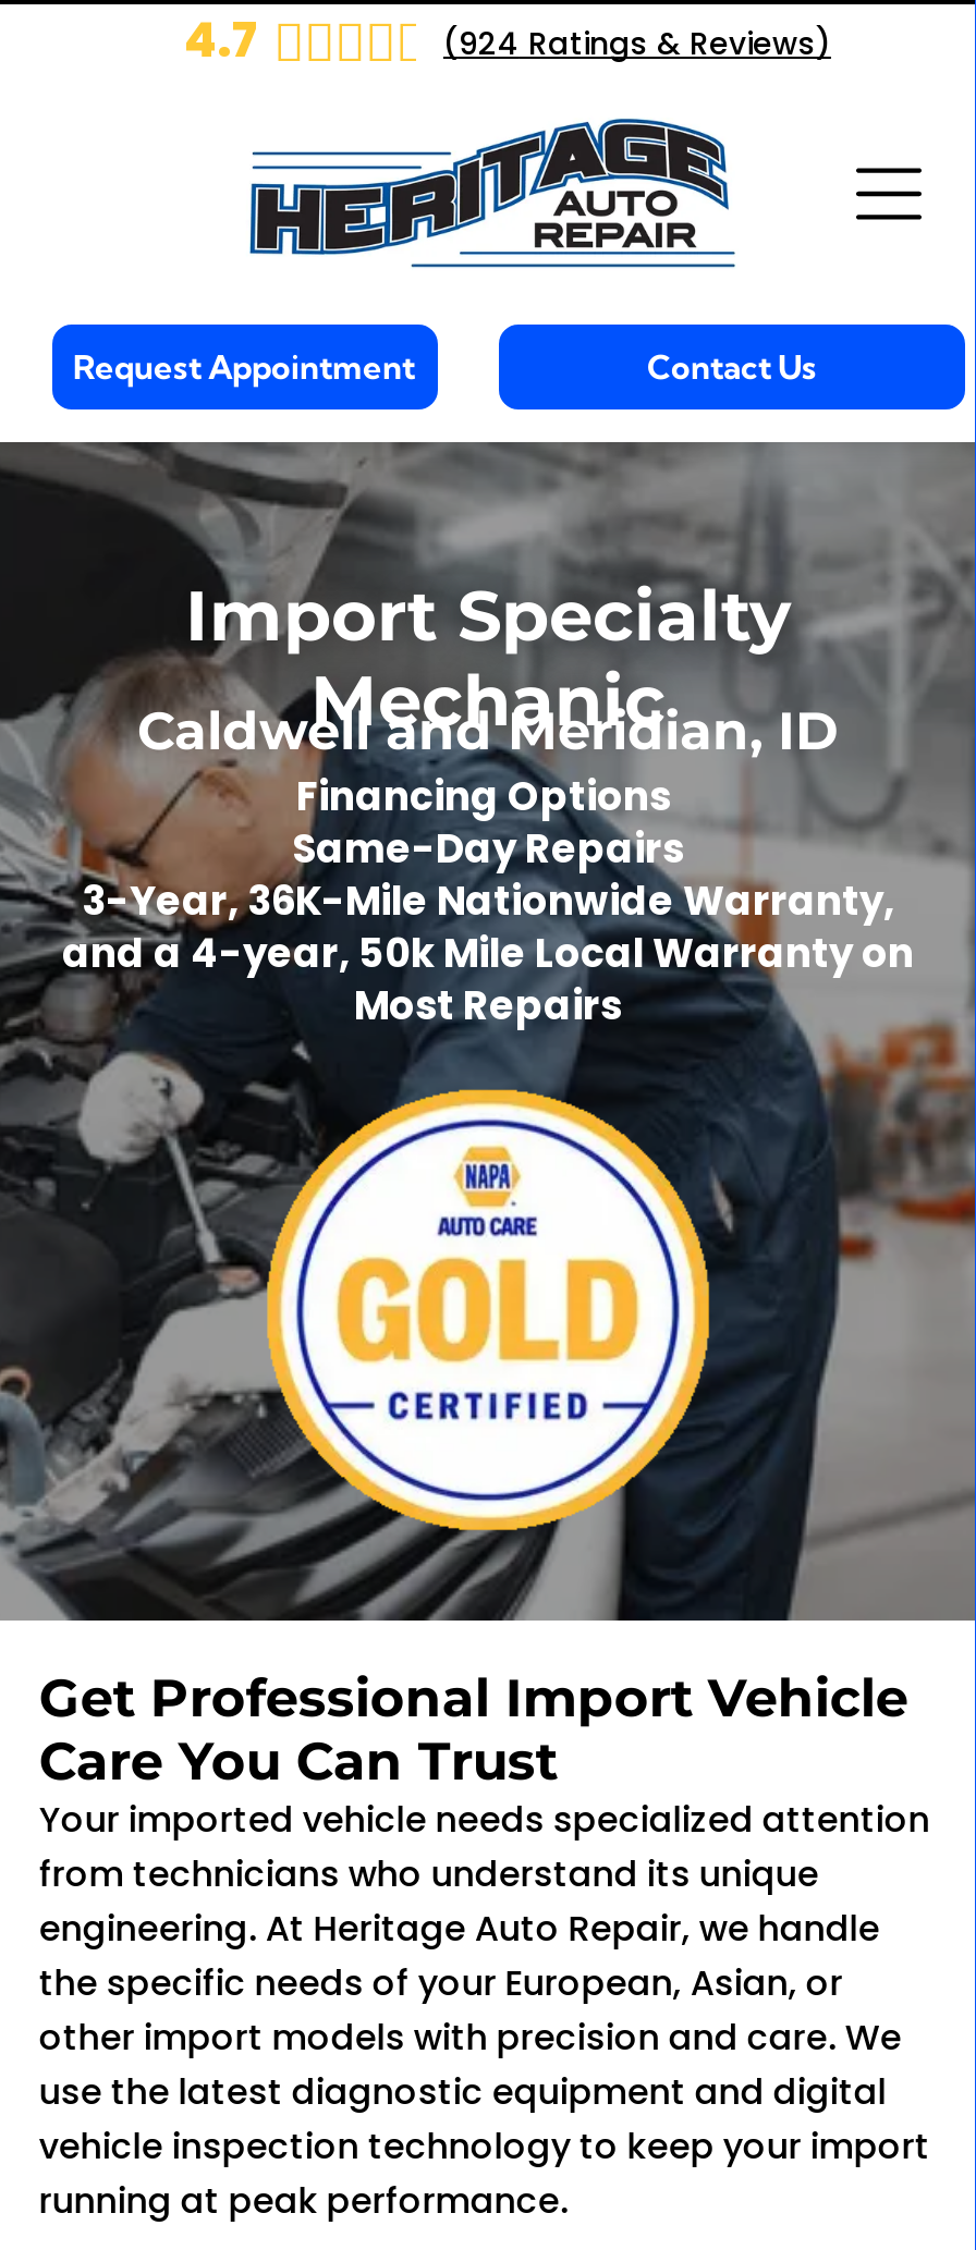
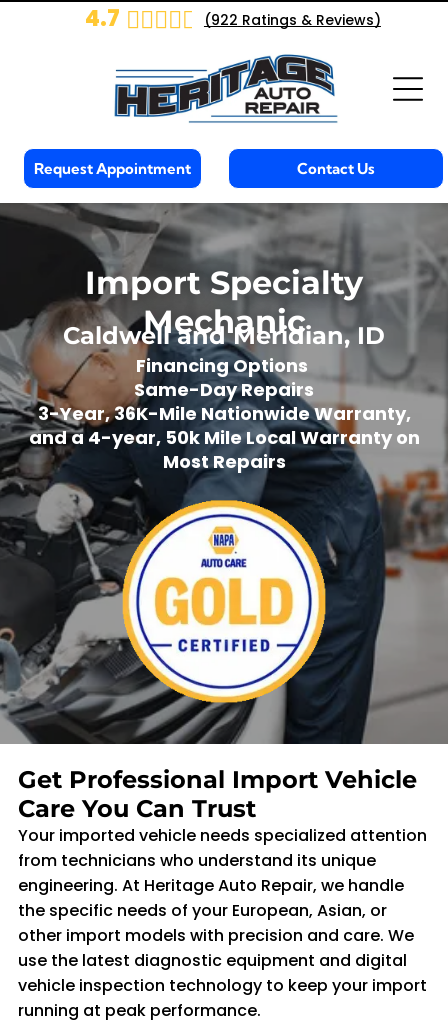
- (924 Ratings & Reviews)
+ (922 Ratings & Reviews)
